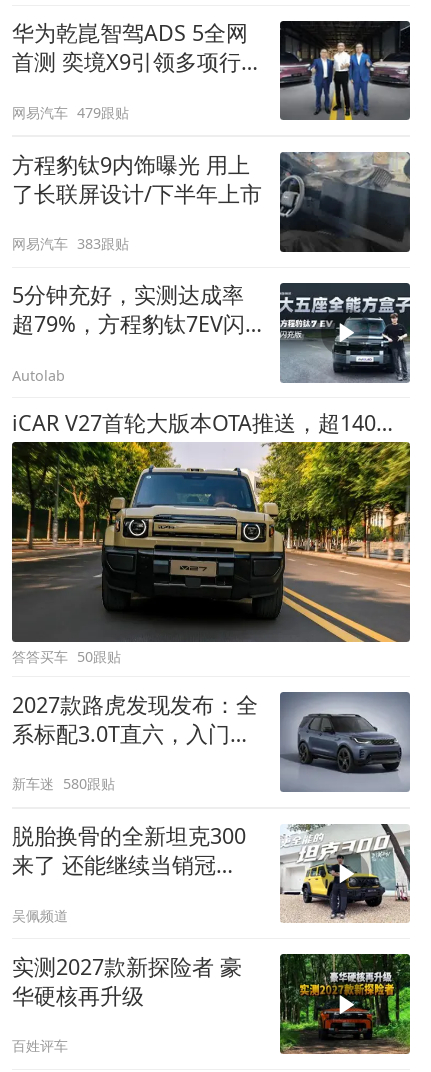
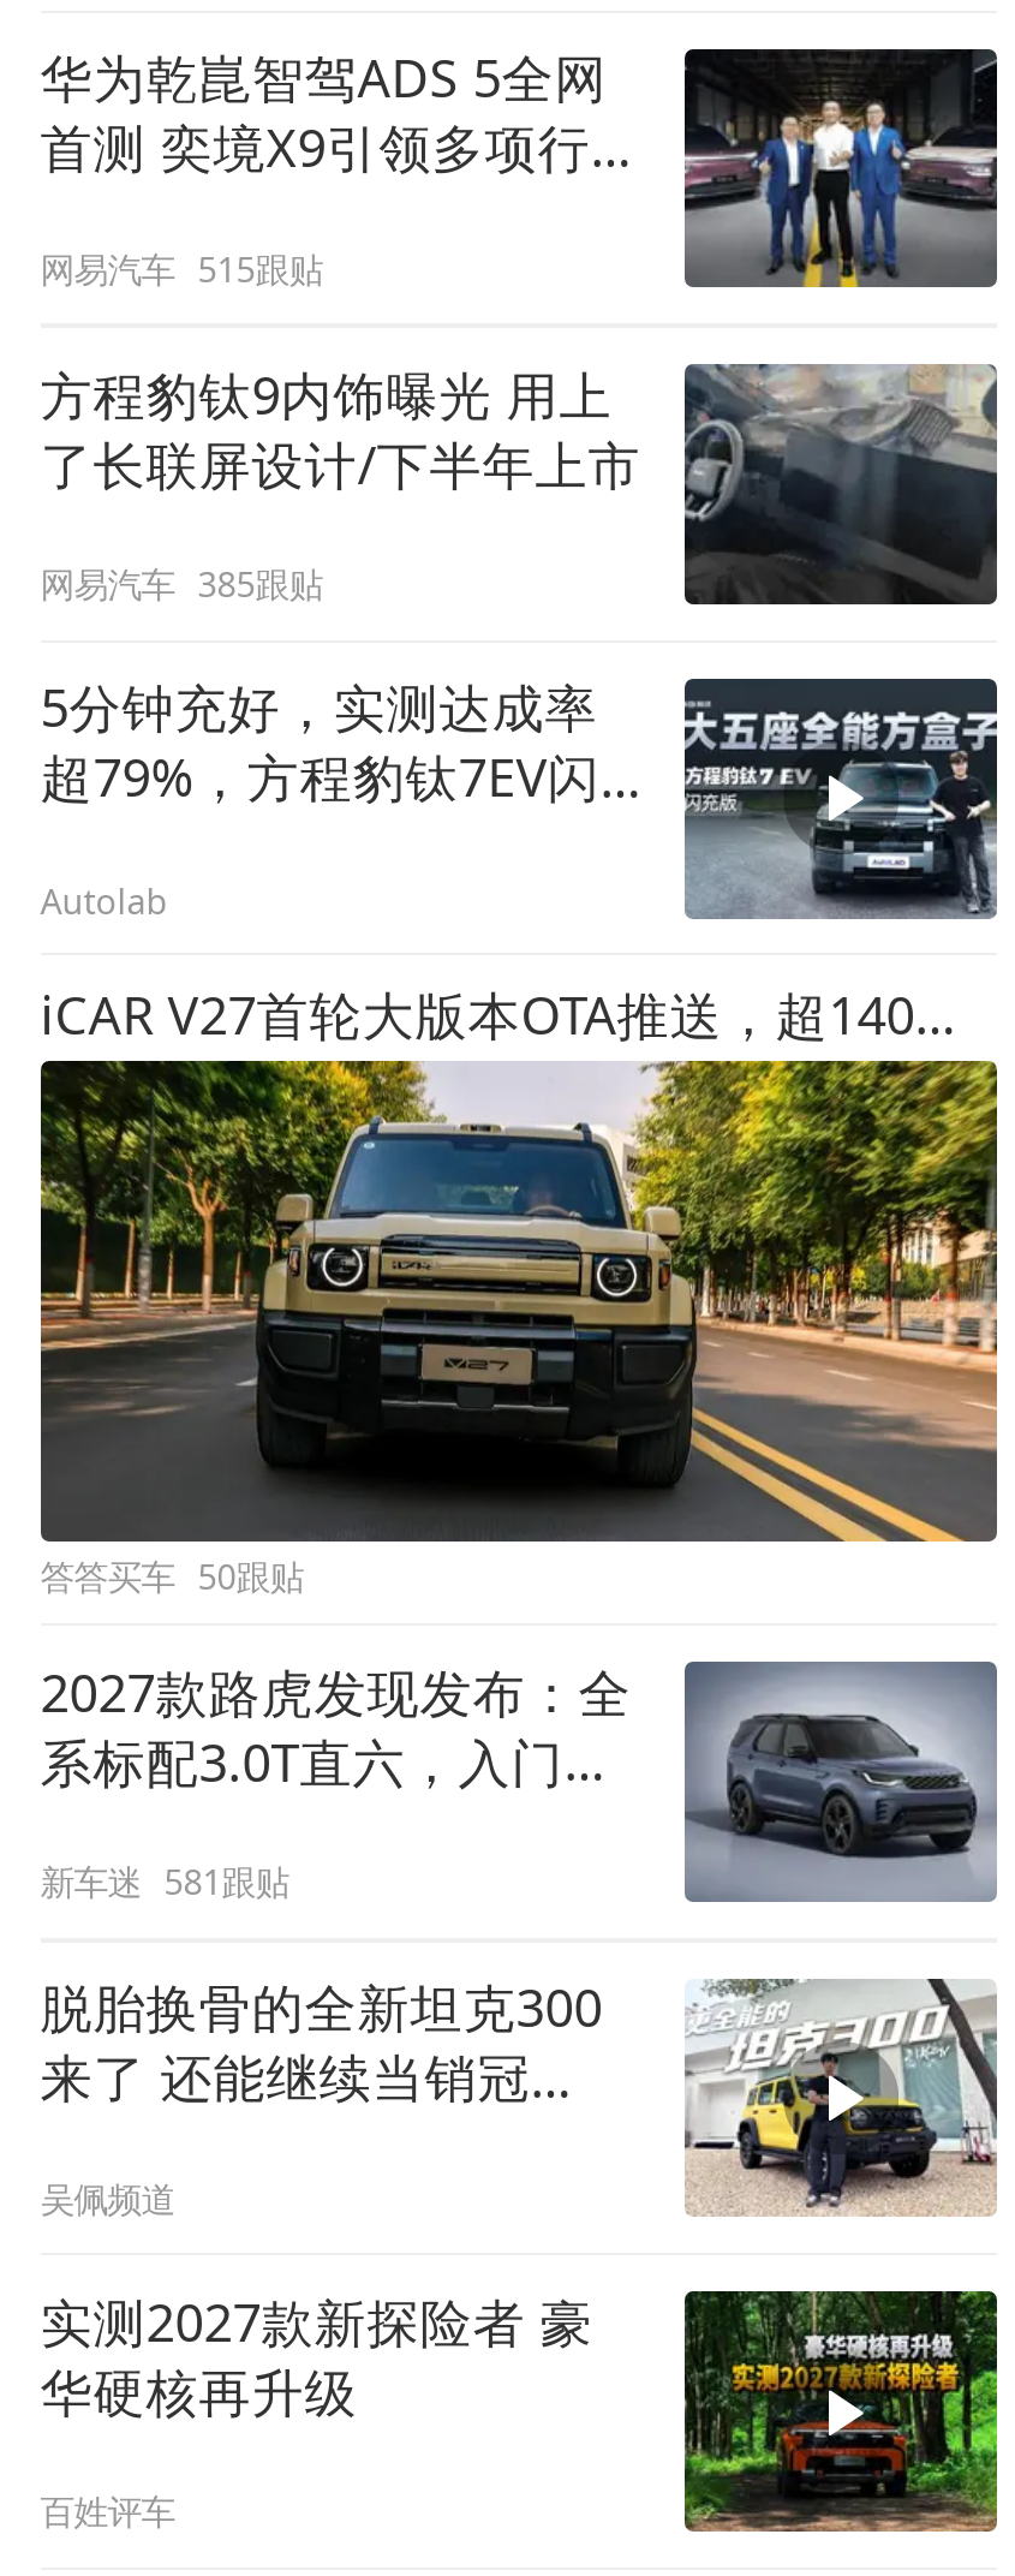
- 网易汽车 479跟贴
+ 网易汽车 515跟贴

- 网易汽车 383跟贴
+ 网易汽车 385跟贴

- 新车迷 580跟贴
+ 新车迷 581跟贴
